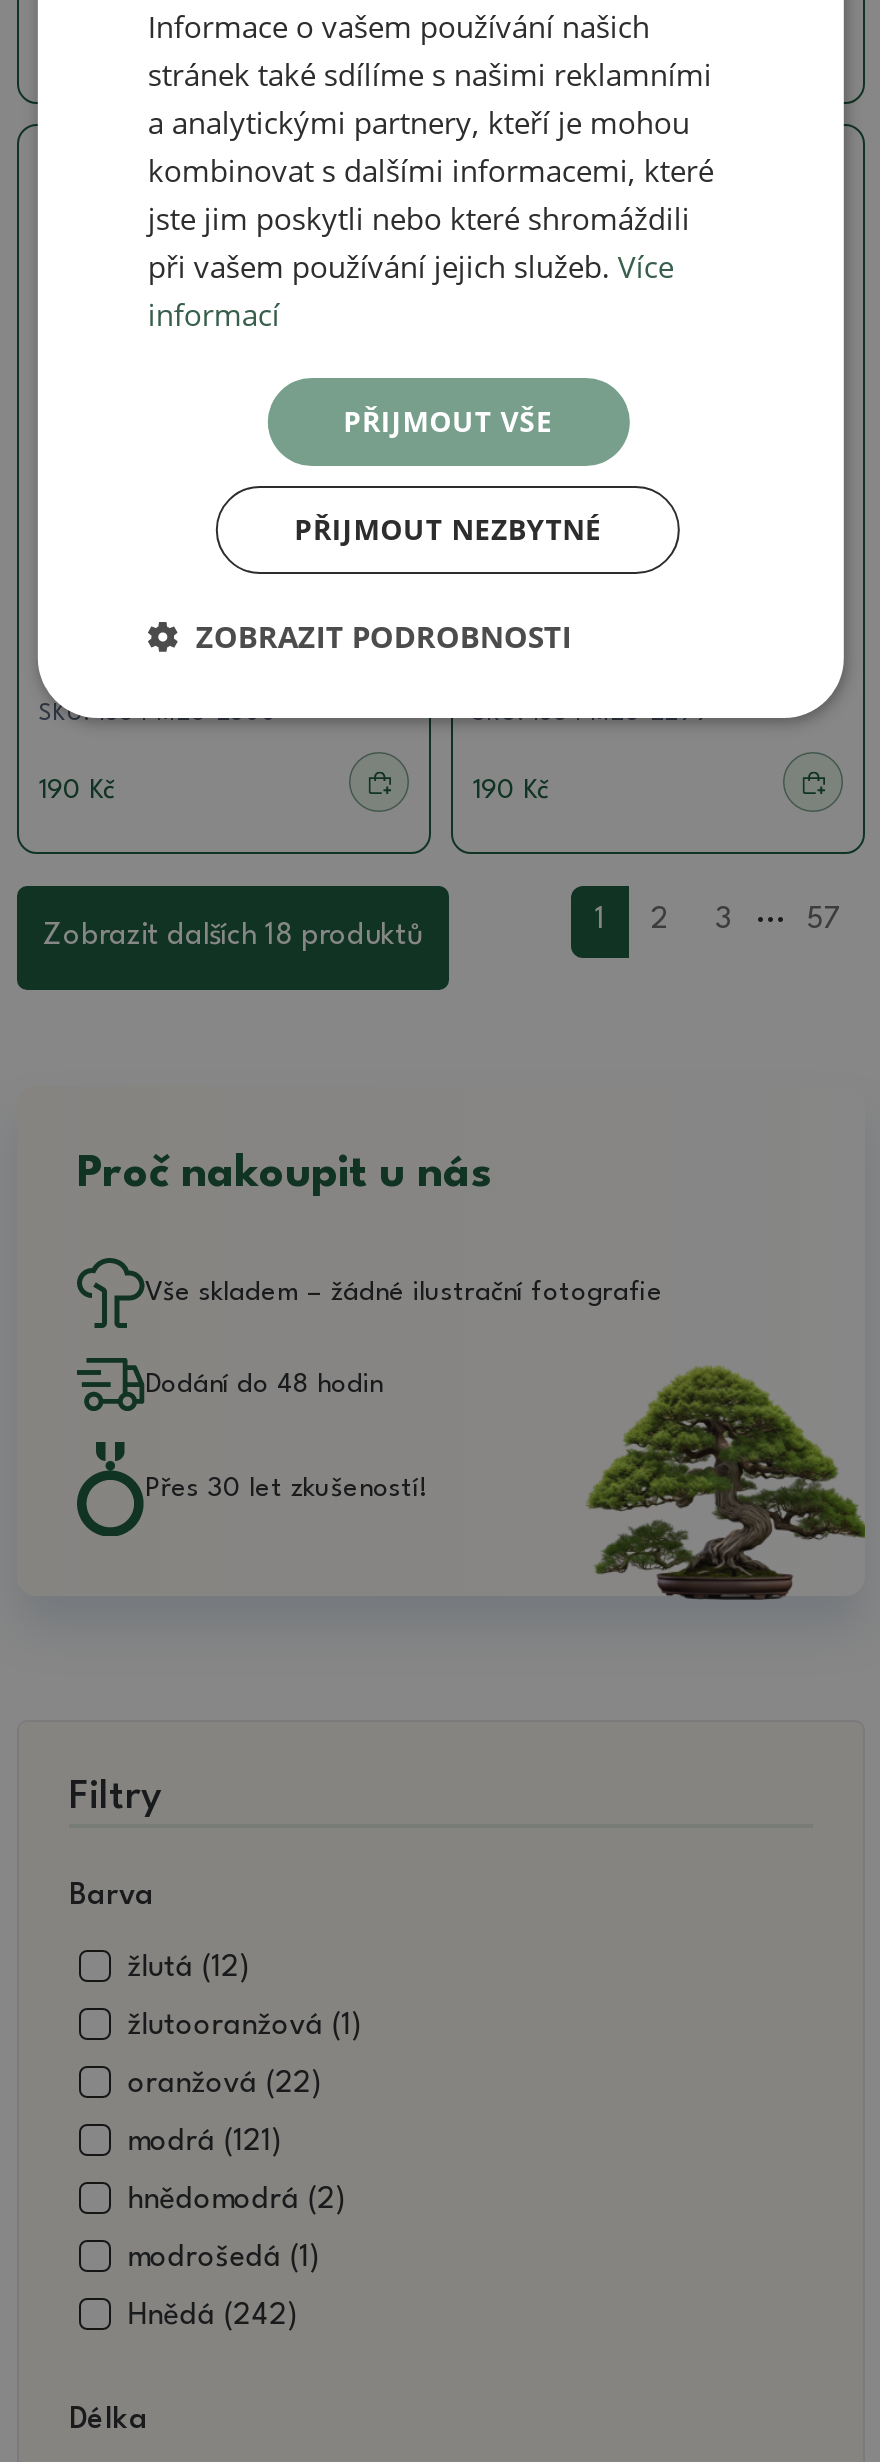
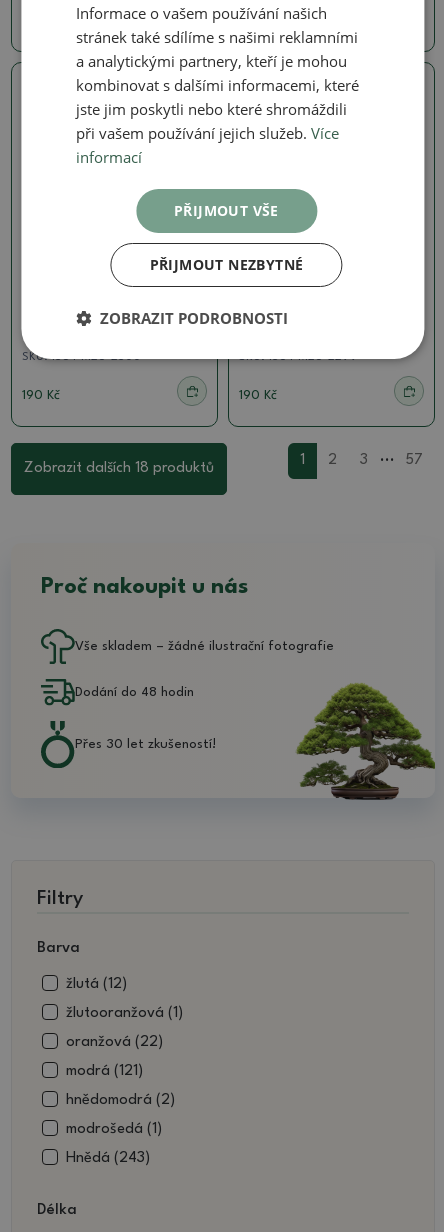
- Hnědá (242)
+ Hnědá (243)
